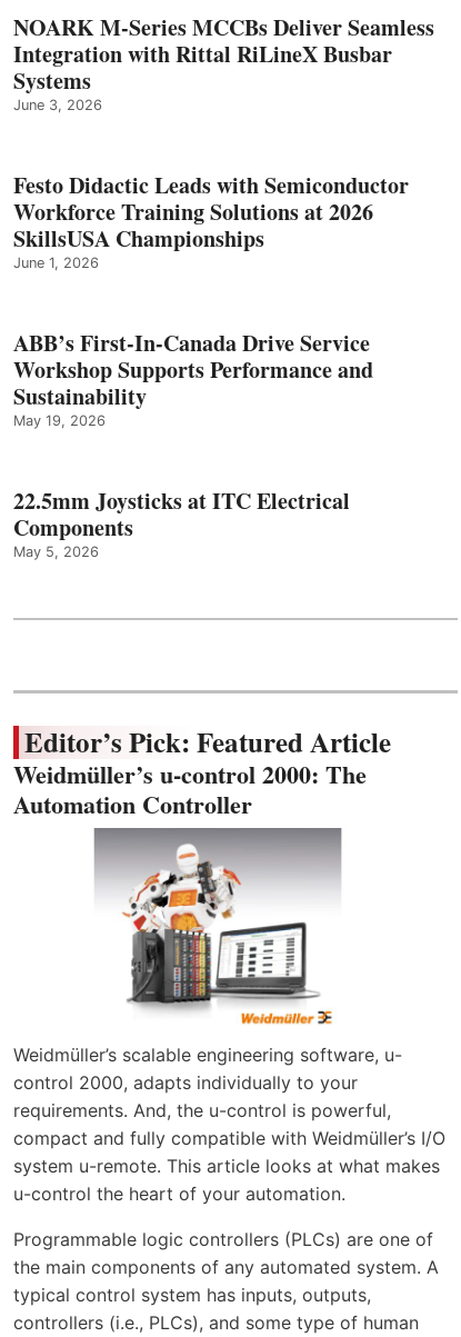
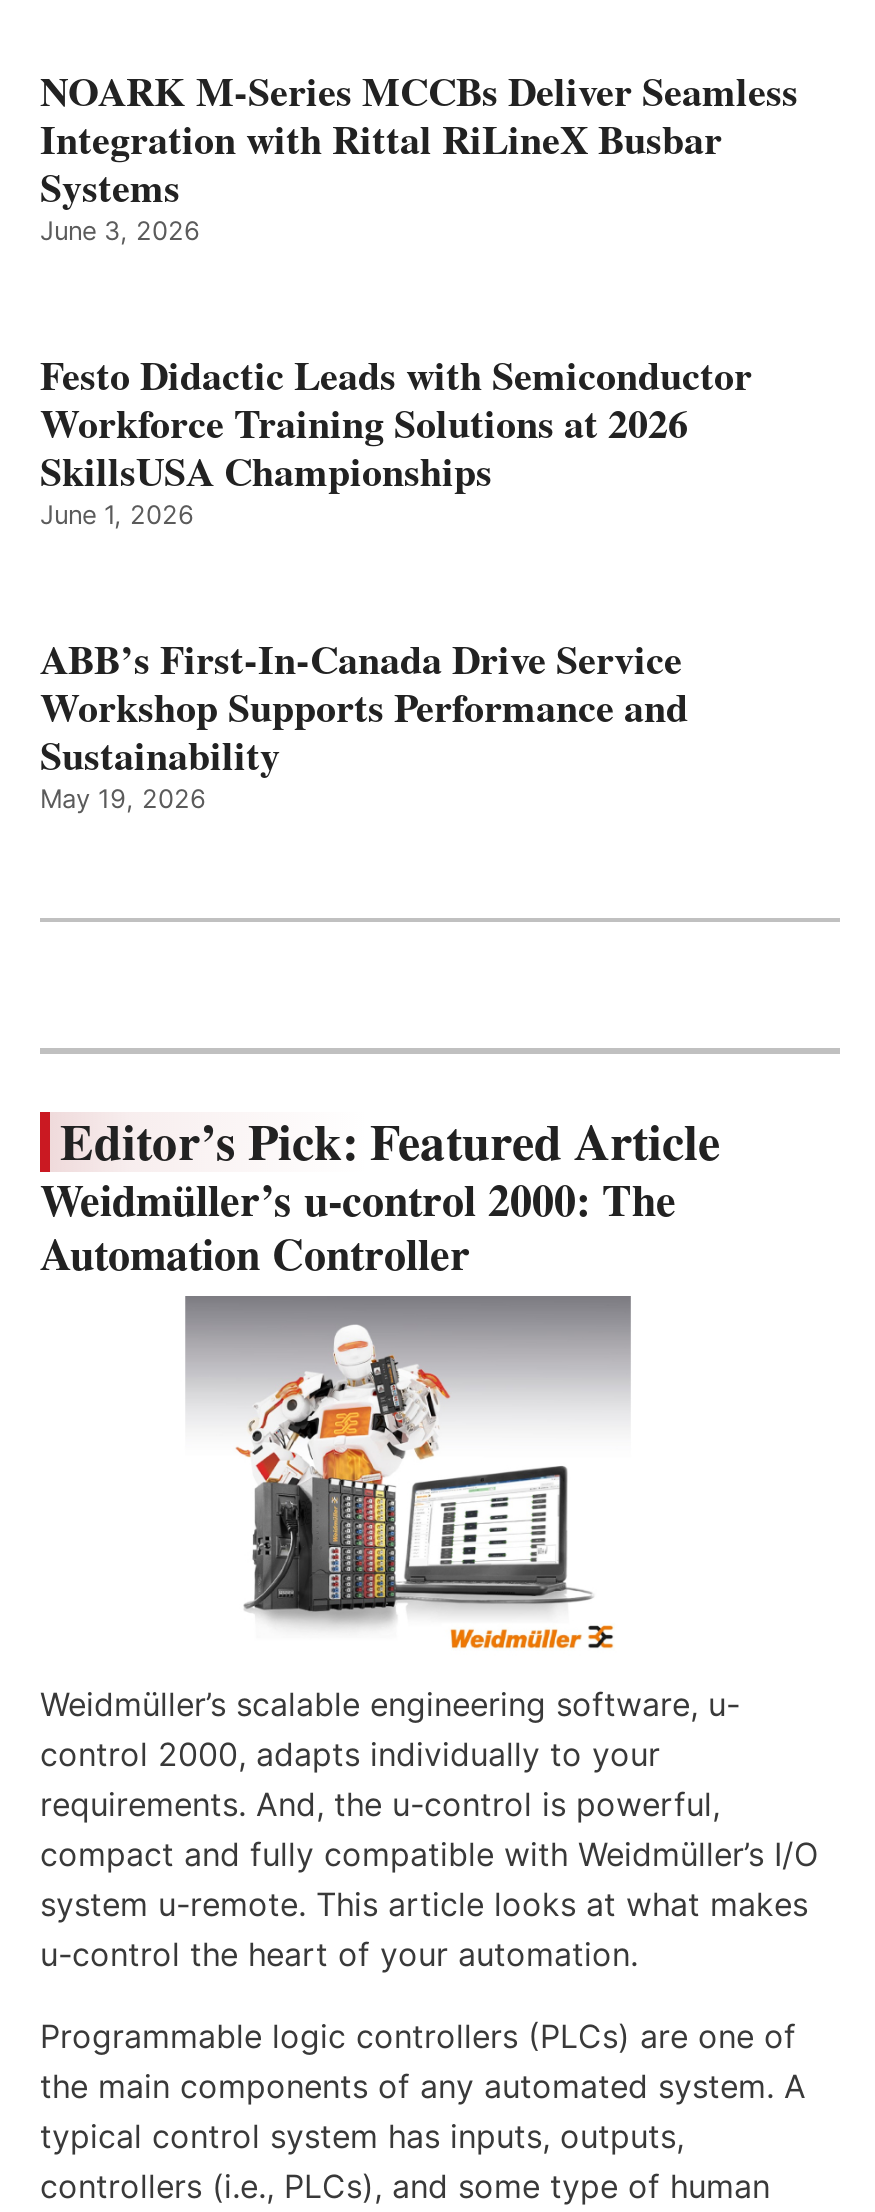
- 22.5mm Joysticks at ITC Electrical
- Components
- May 5, 2026
